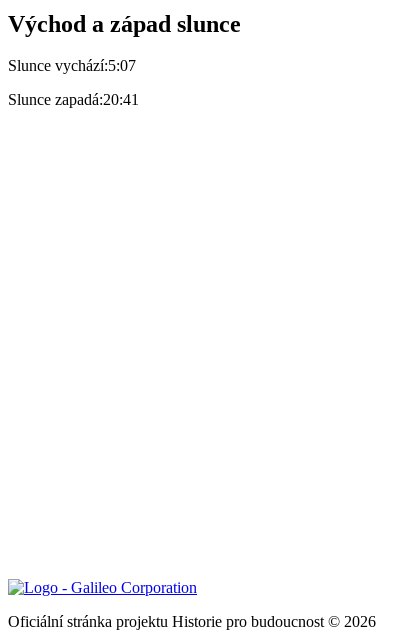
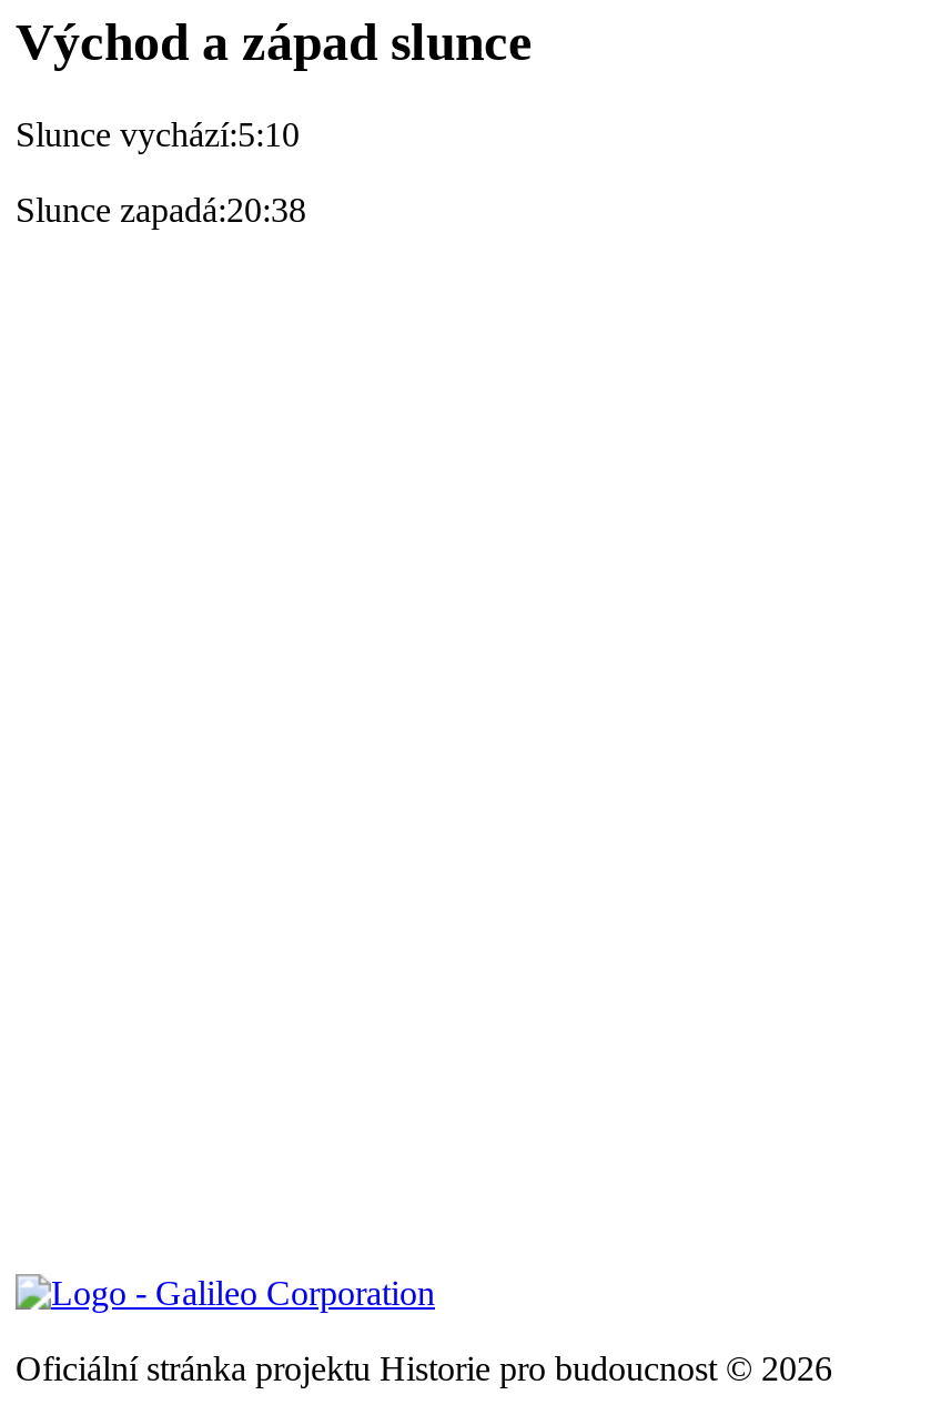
- Slunce vychází:5:07
+ Slunce vychází:5:10

- Slunce zapadá:20:41
+ Slunce zapadá:20:38
